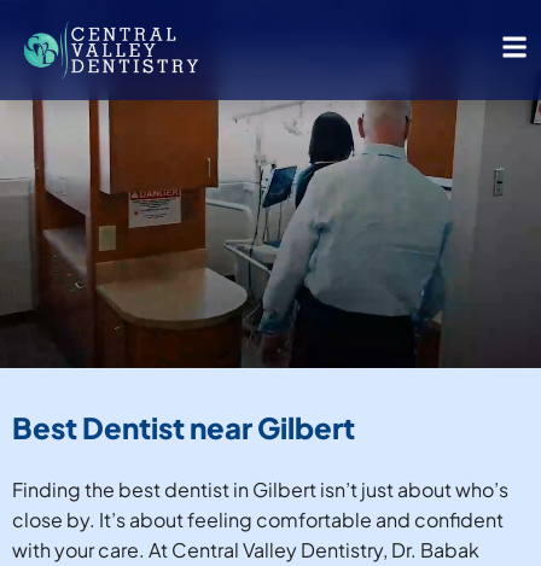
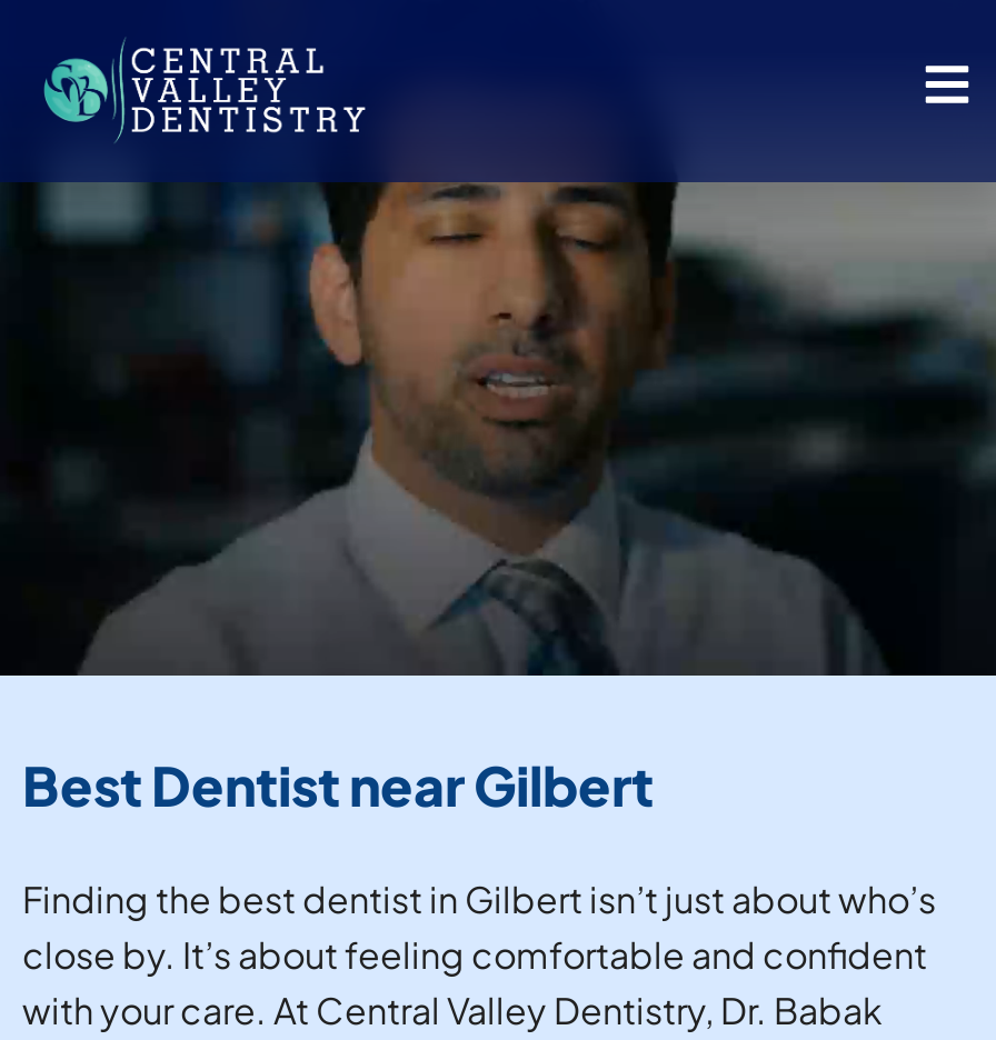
- [image]
+ [image]
